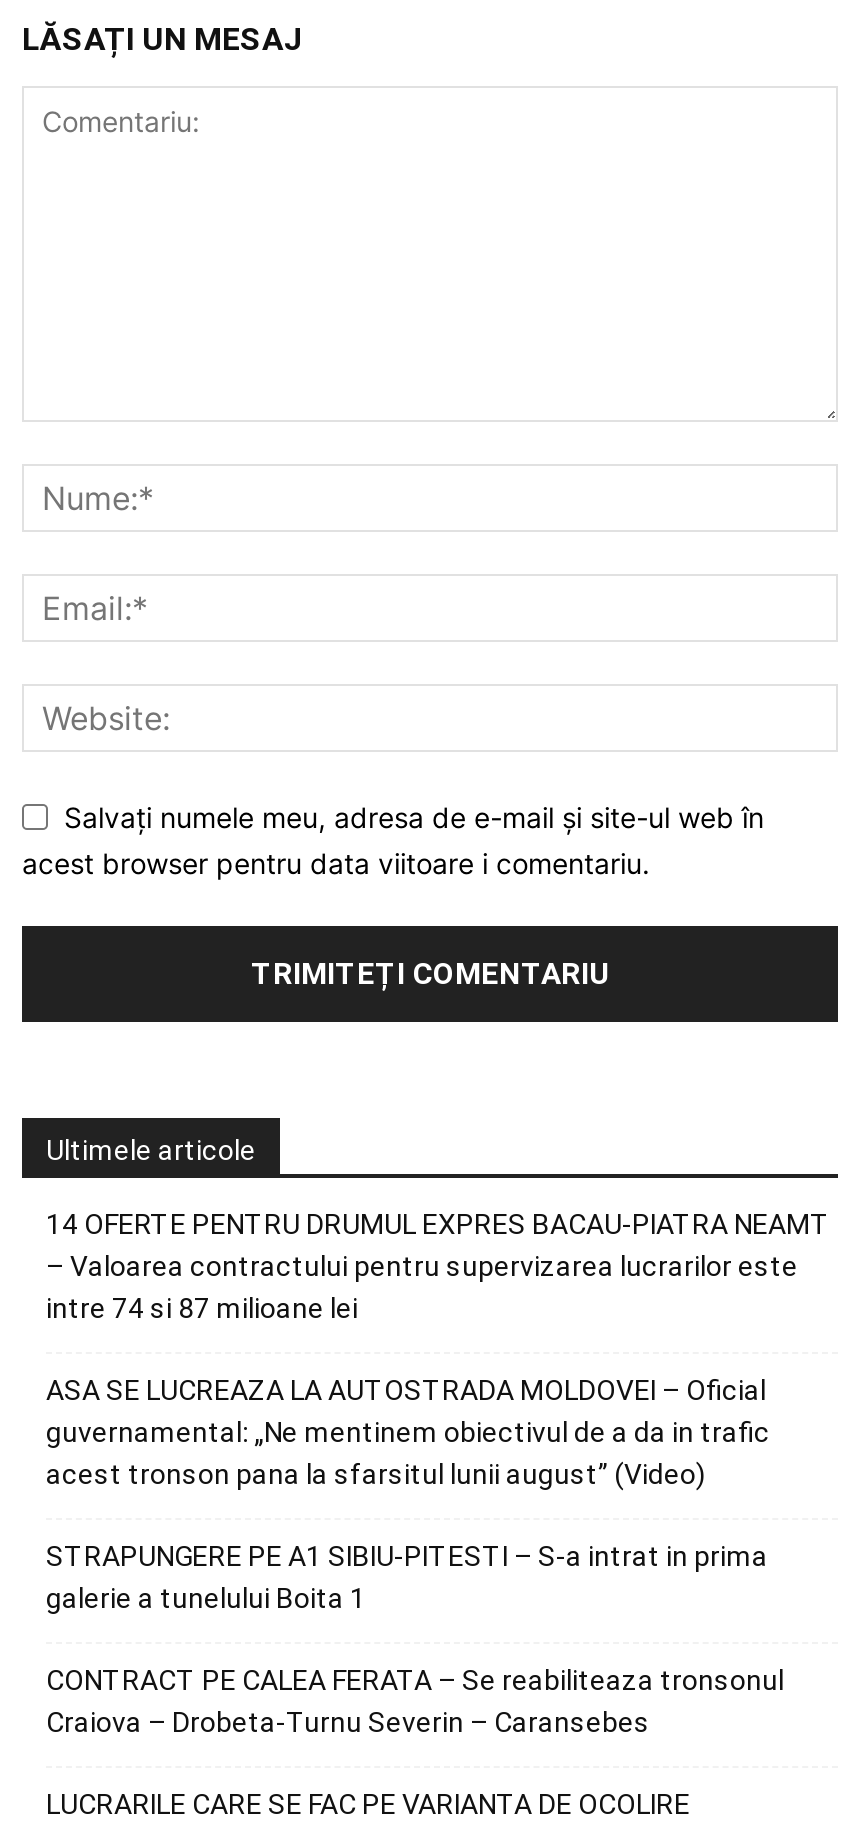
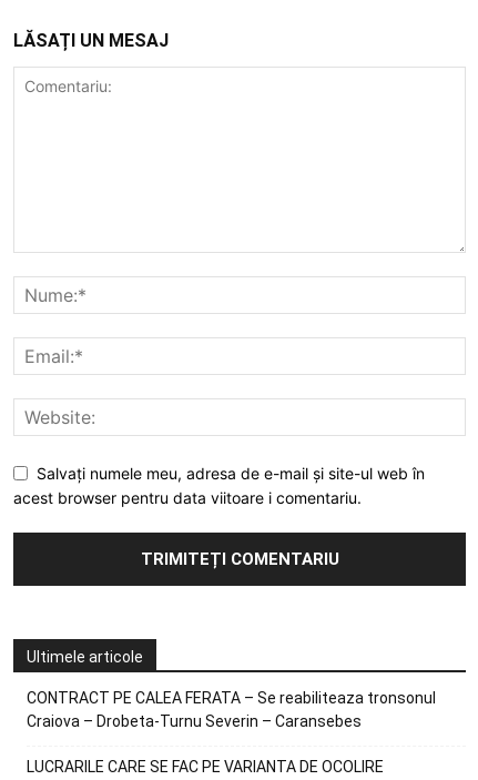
- 14 OFERTE PENTRU DRUMUL EXPRES BACAU-PIATRA NEAMT
- – Valoarea contractului pentru supervizarea lucrarilor este
- intre 74 si 87 milioane lei
- ASA SE LUCREAZA LA AUTOSTRADA MOLDOVEI – Oficial
- guvernamental: „Ne mentinem obiectivul de a da in trafic
- acest tronson pana la sfarsitul lunii august” (Video)
- STRAPUNGERE PE A1 SIBIU-PITESTI – S-a intrat in prima
- galerie a tunelului Boita 1
